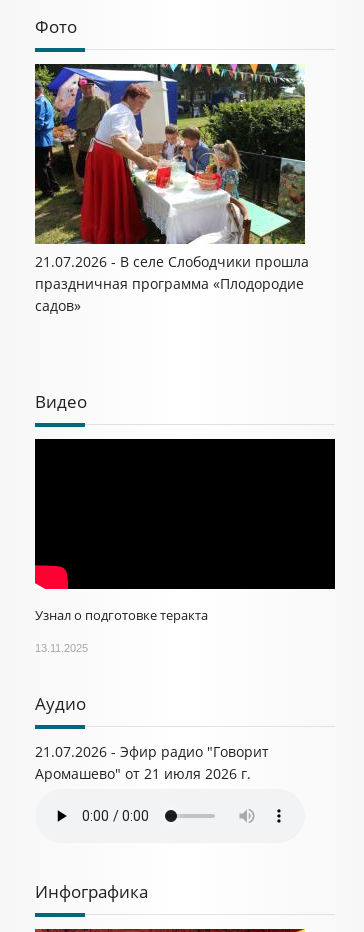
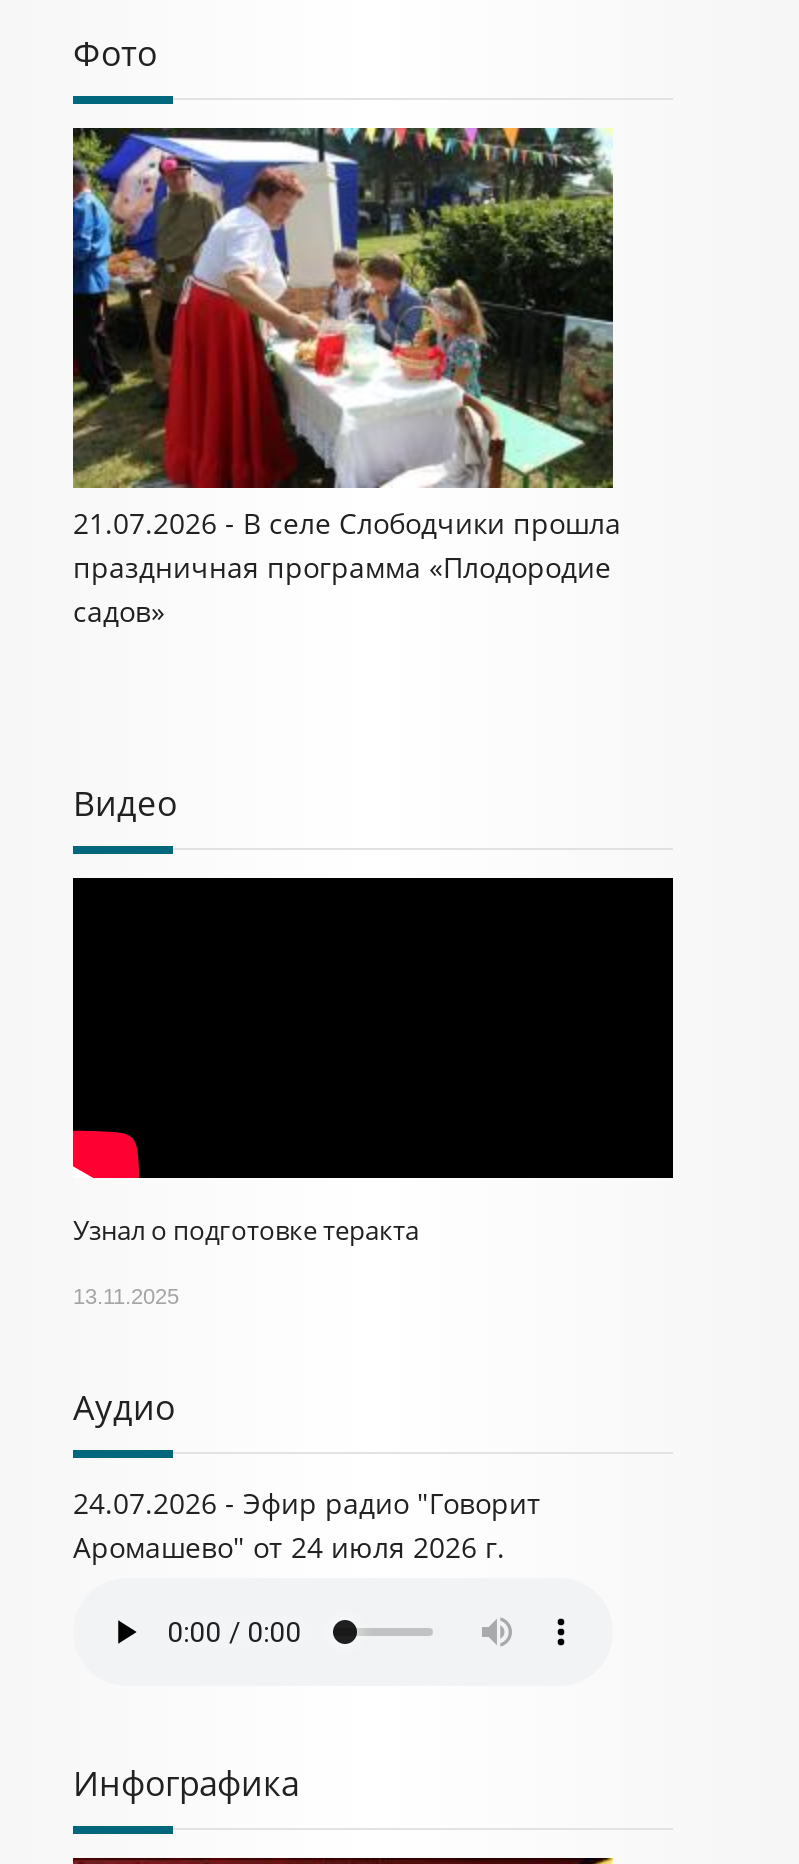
- 21.07.2026 - Эфир радио "Говорит
+ 24.07.2026 - Эфир радио "Говорит

- Аромашево" от 21 июля 2026 г.
+ Аромашево" от 24 июля 2026 г.
